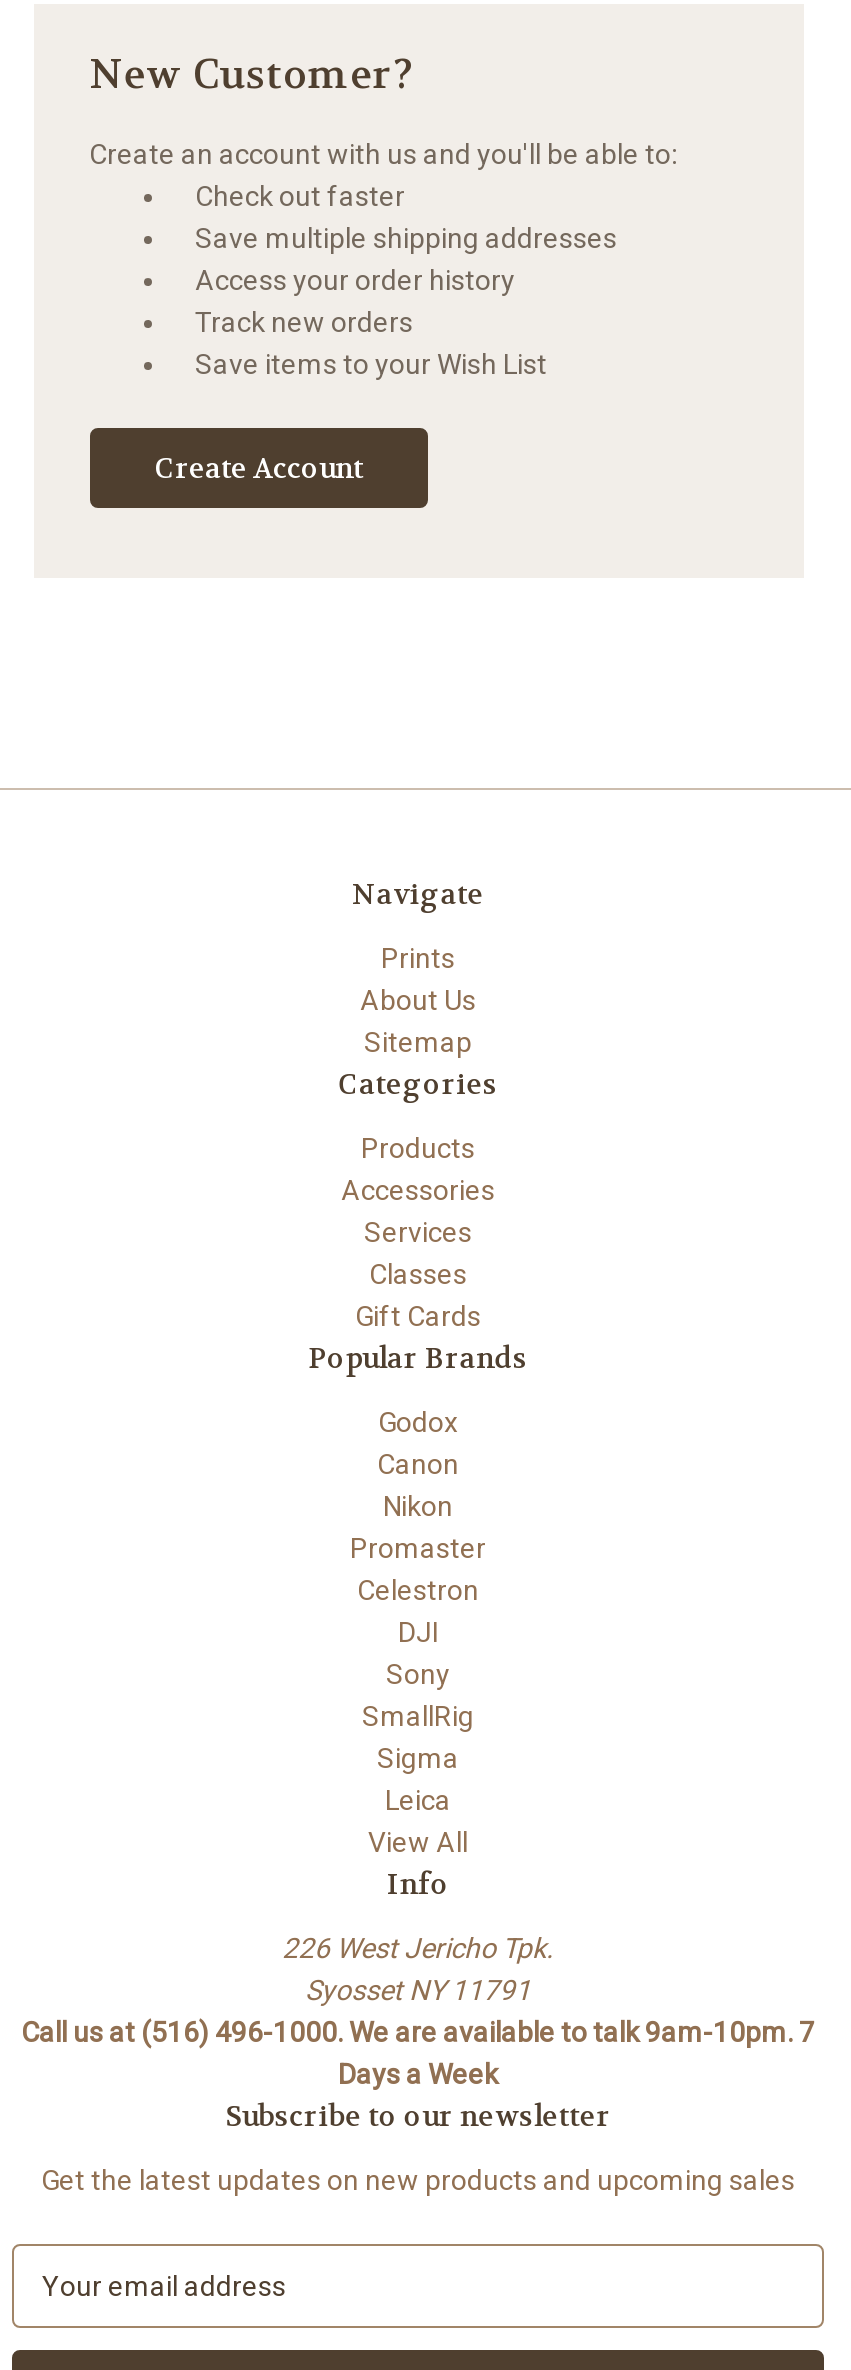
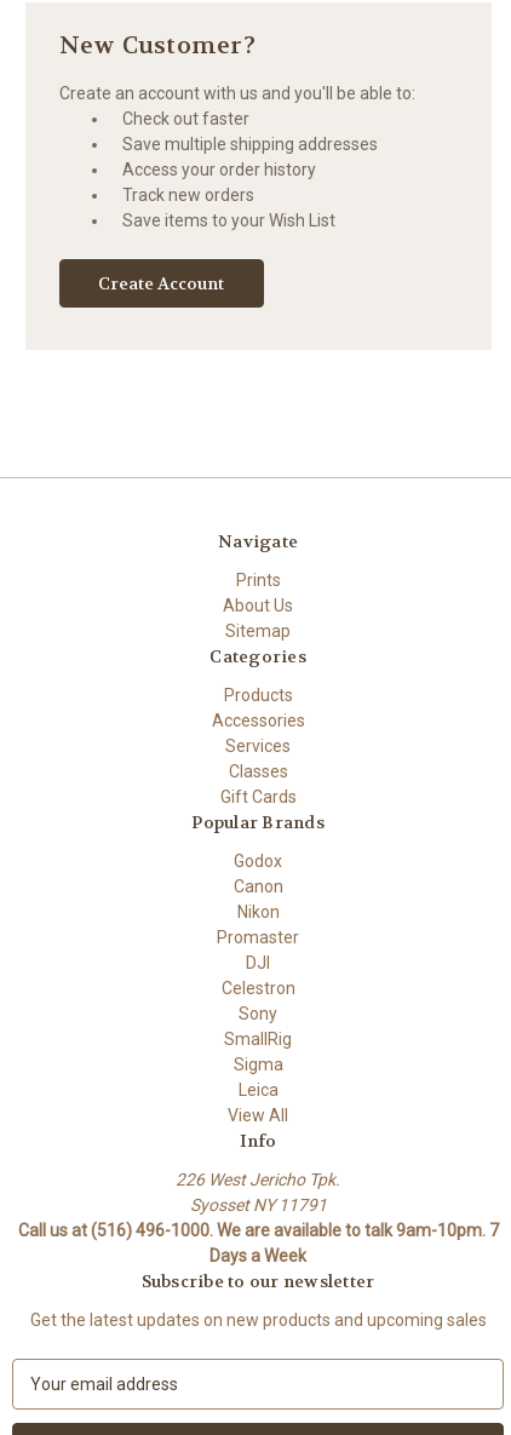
moved down: Celestron

moved up: DJI
